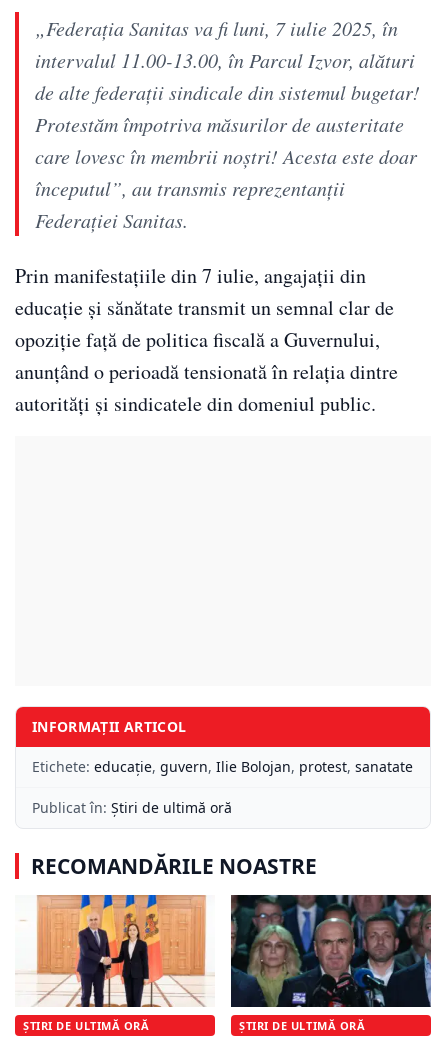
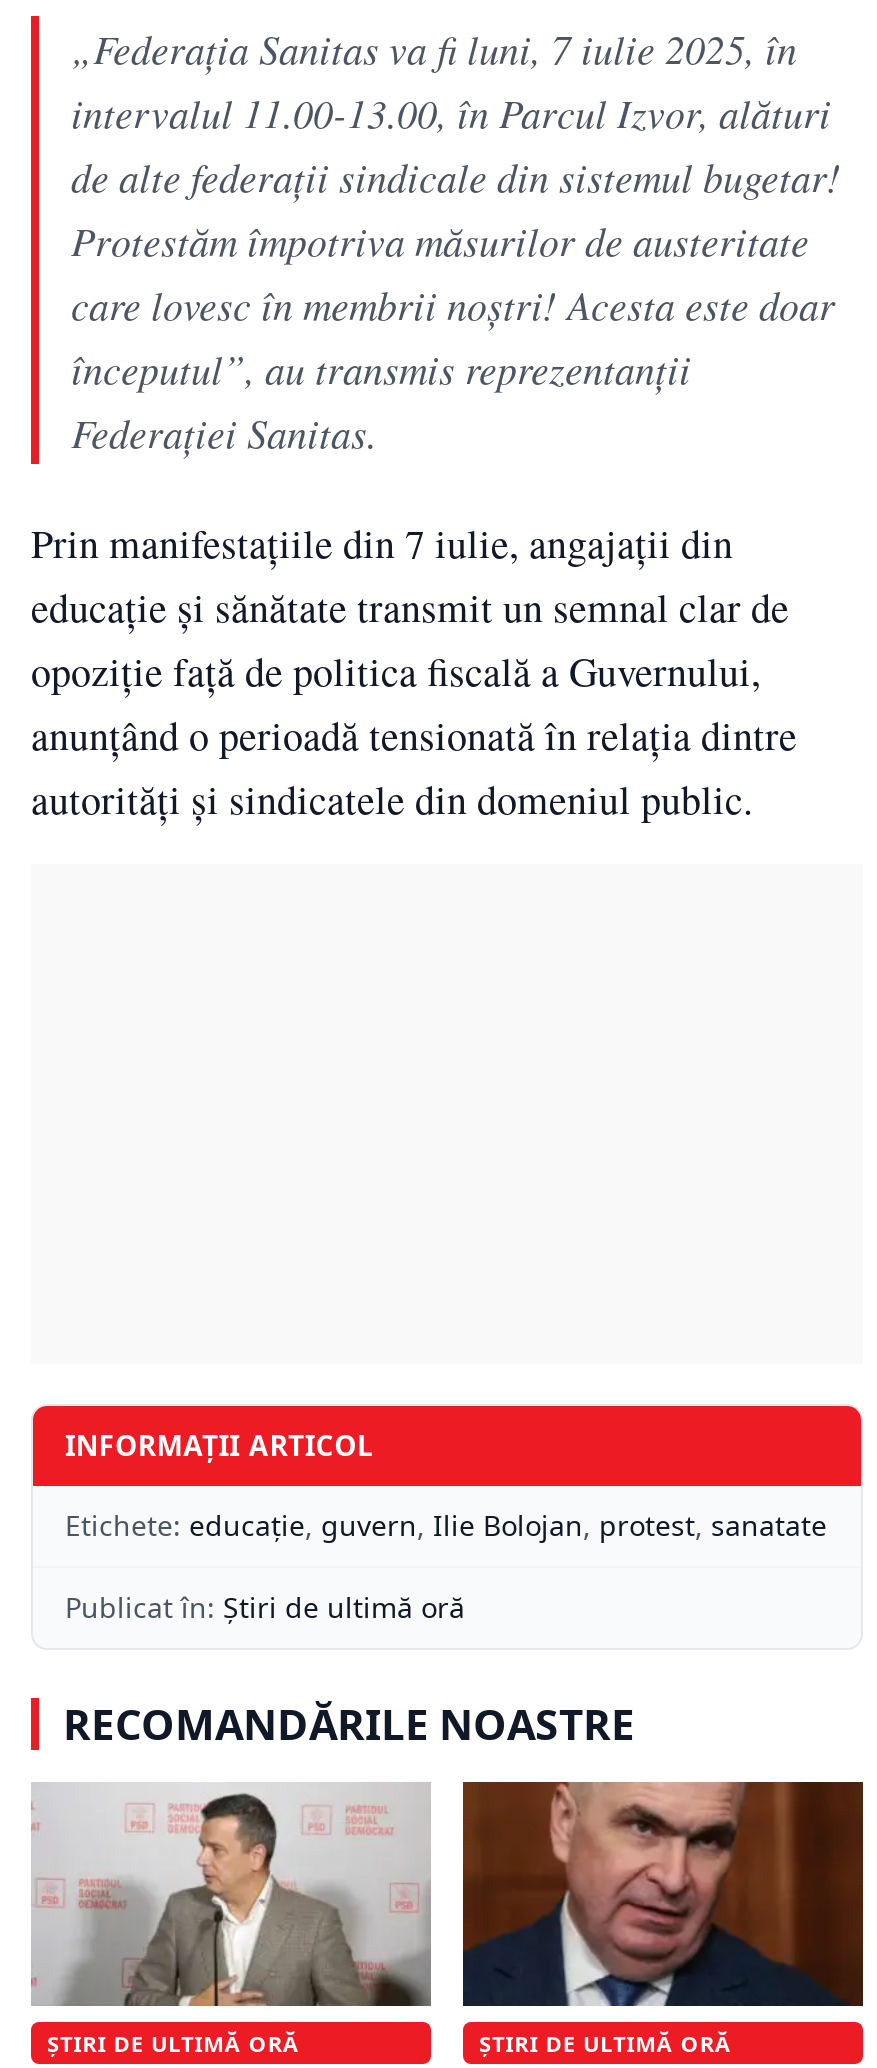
- [image]
+ [image]

- [image]
+ [image]
